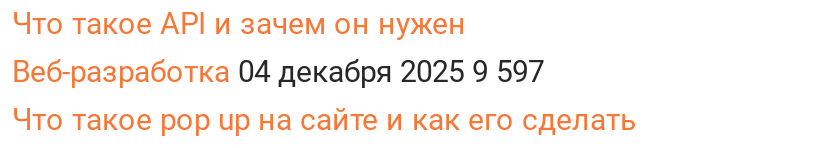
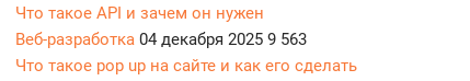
- Веб-разработка 04 декабря 2025 9 597
+ Веб-разработка 04 декабря 2025 9 563
